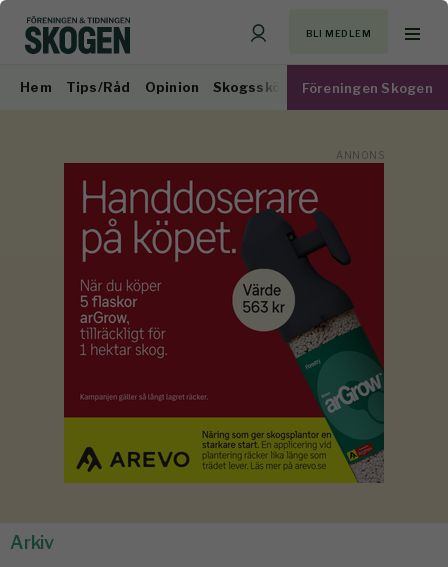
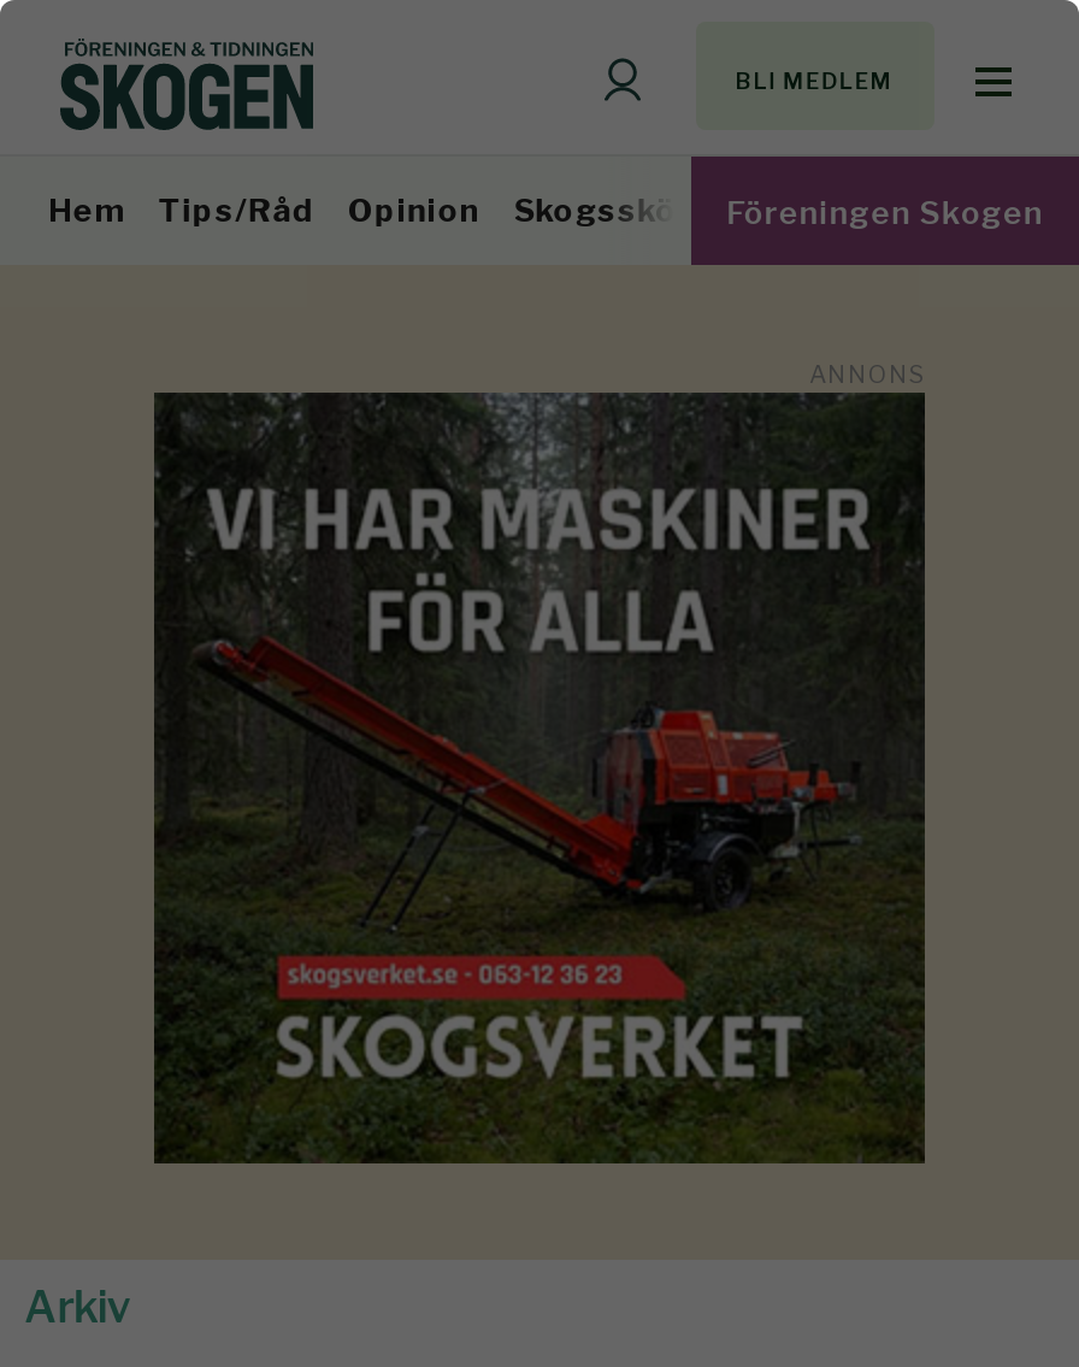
- [image]
+ [image]
